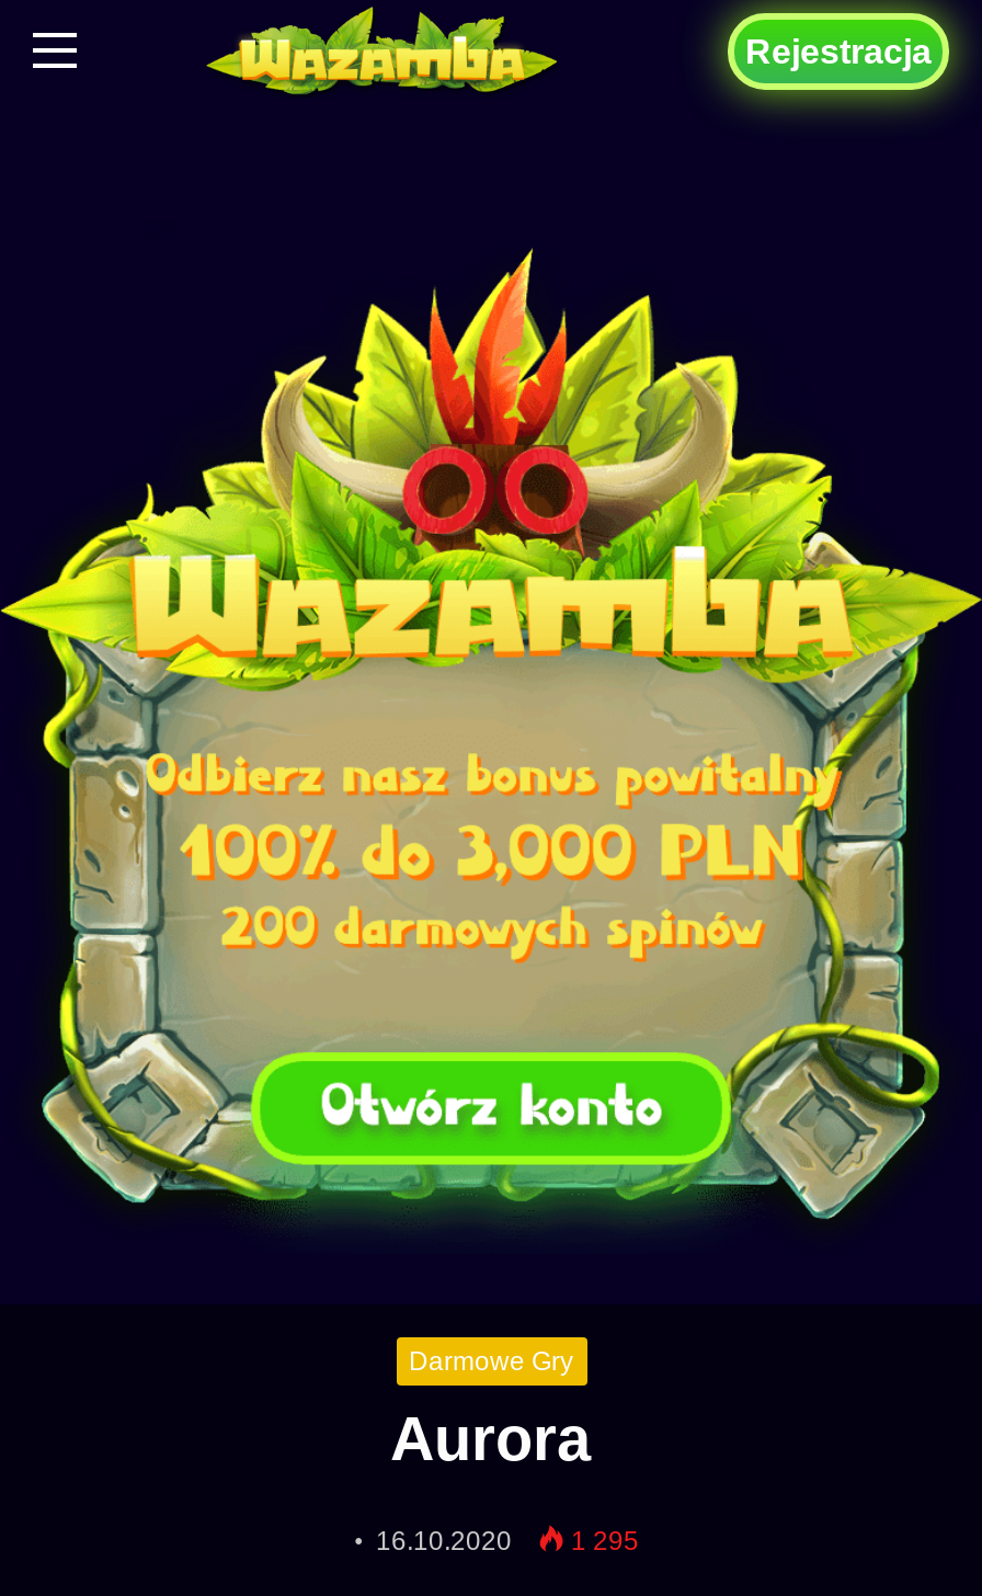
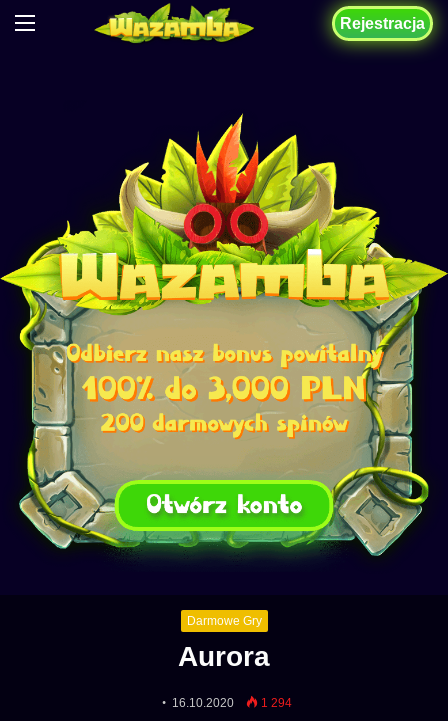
- 16.10.2020 1 295
+ 16.10.2020 1 294
